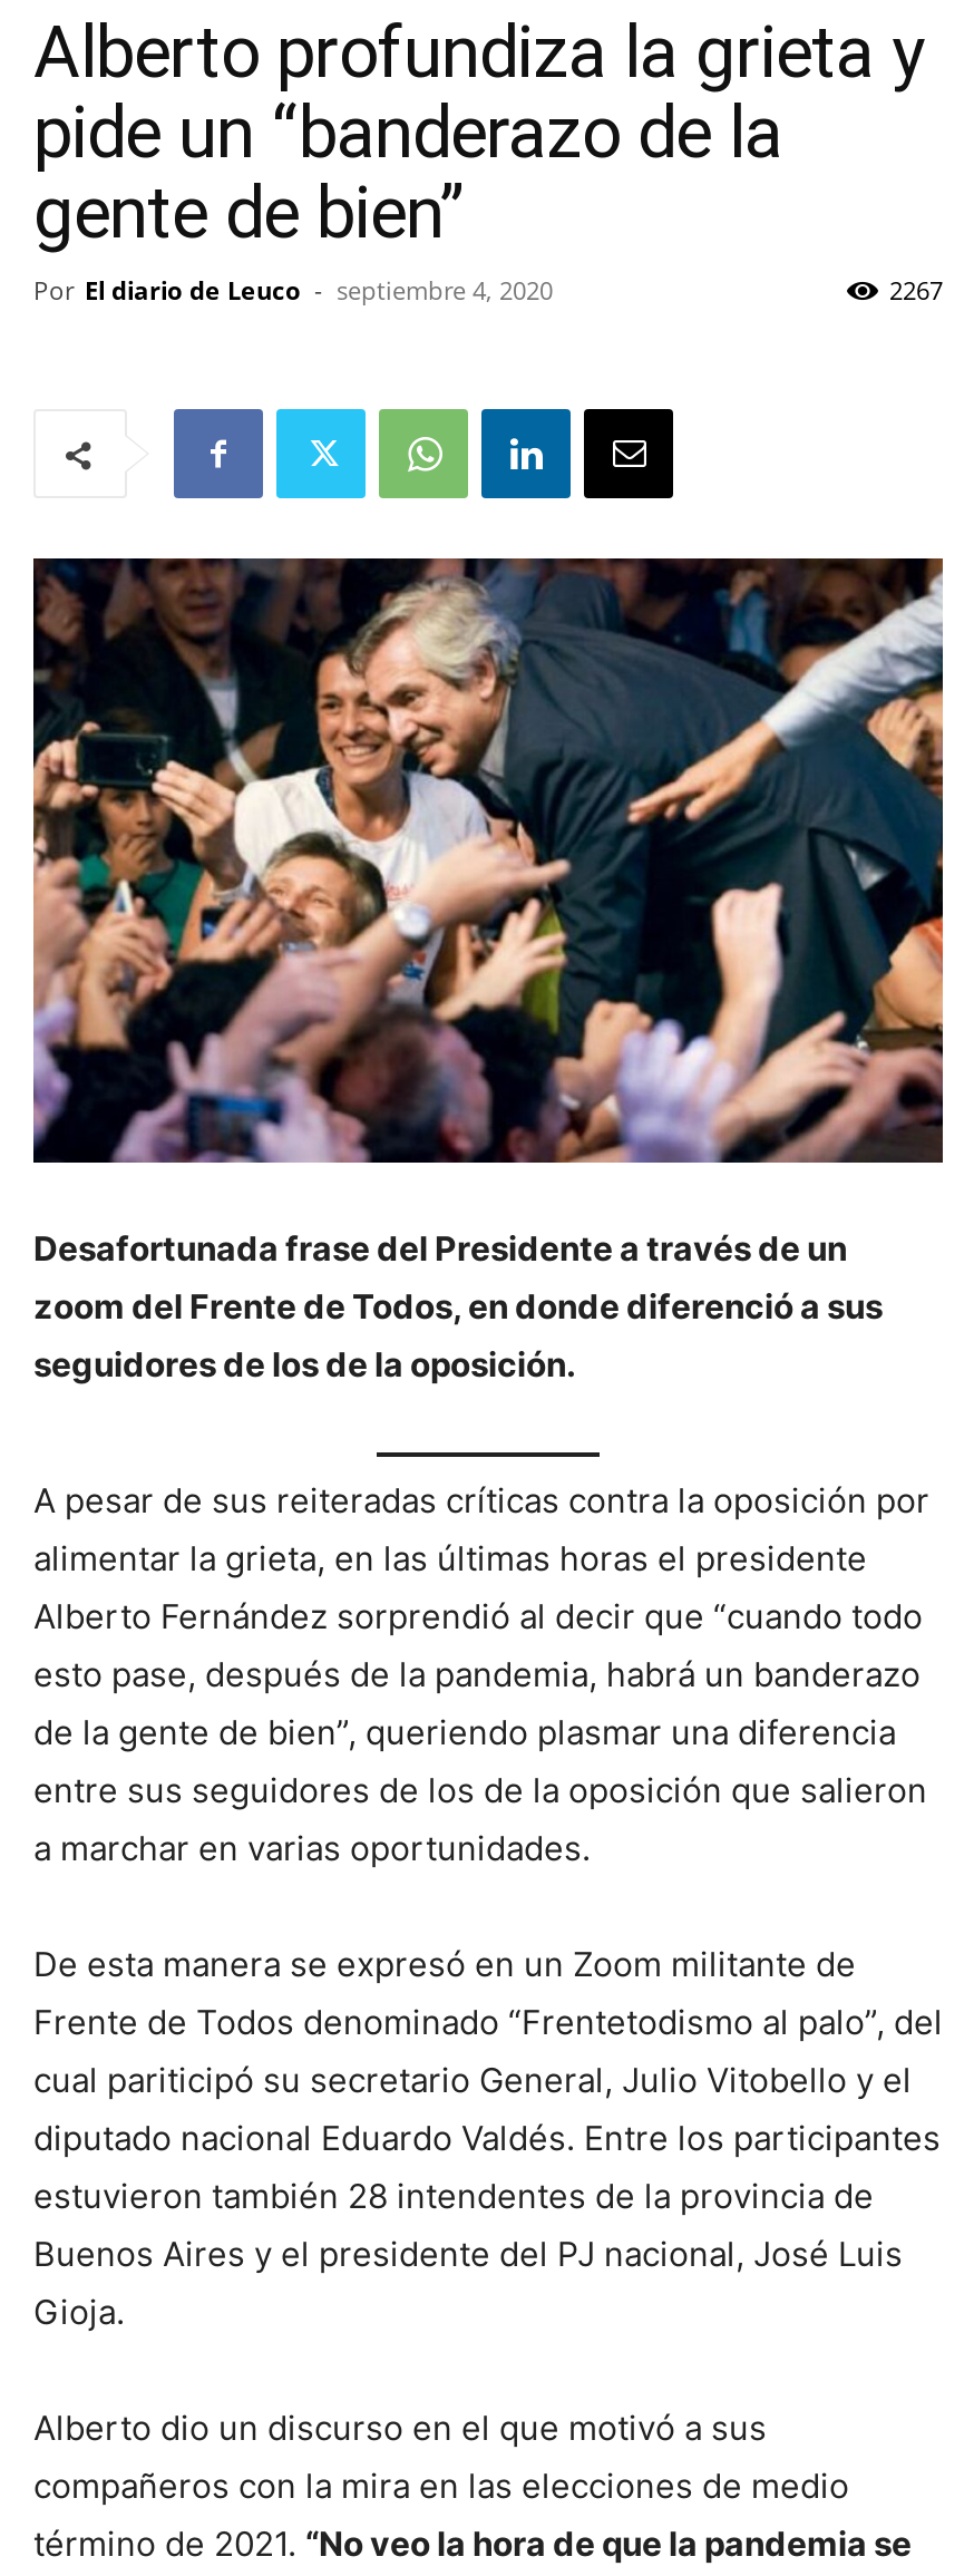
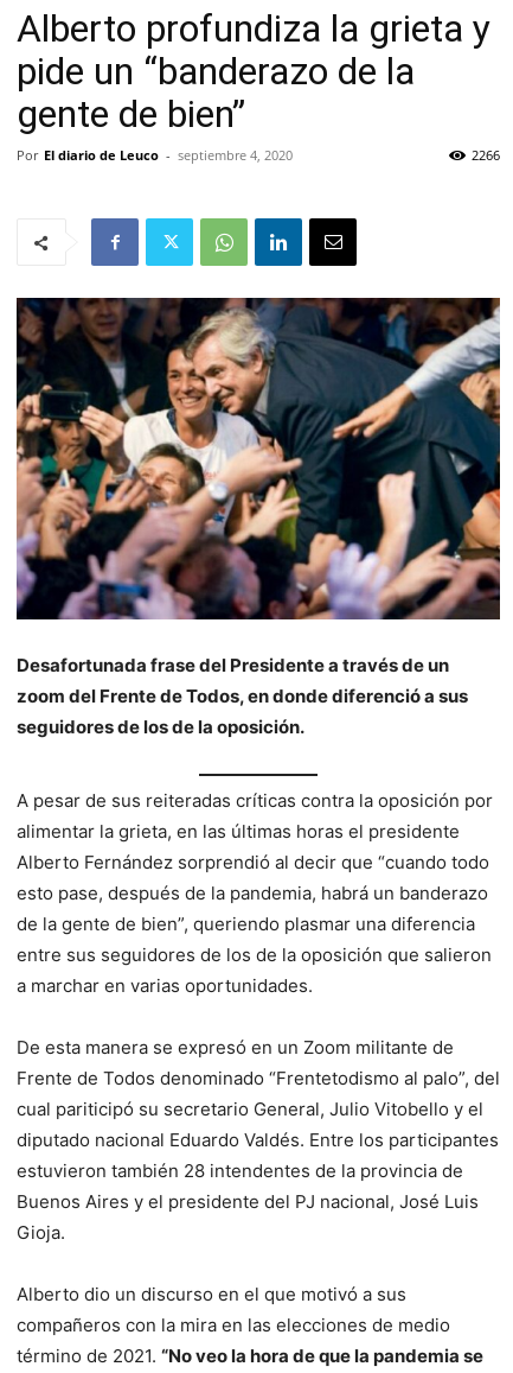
- 2267
+ 2266
